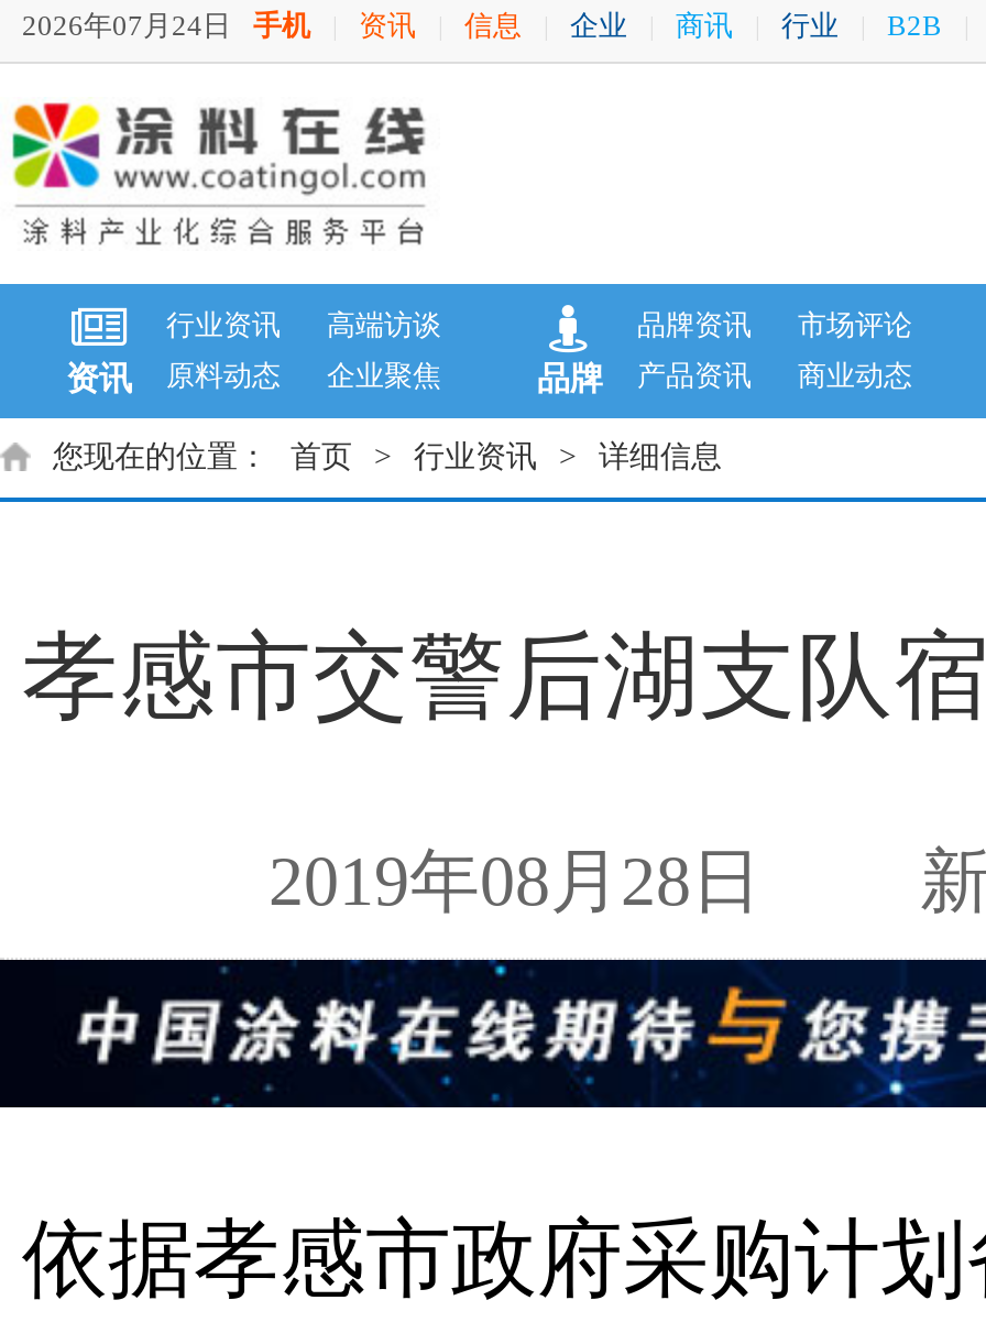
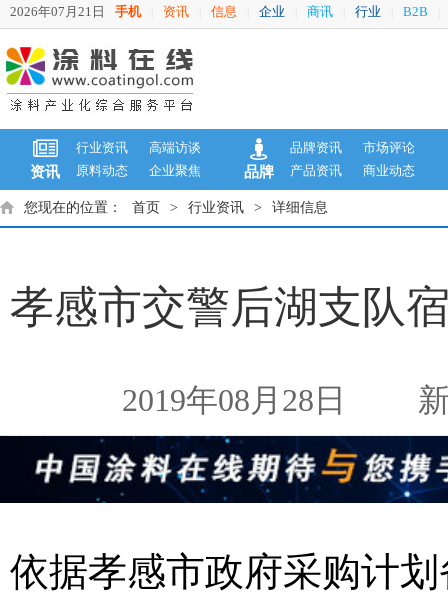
- 2026年07月24日 手机 资讯 信息 企业 商讯 行业 B2B
+ 2026年07月21日 手机 资讯 信息 企业 商讯 行业 B2B
